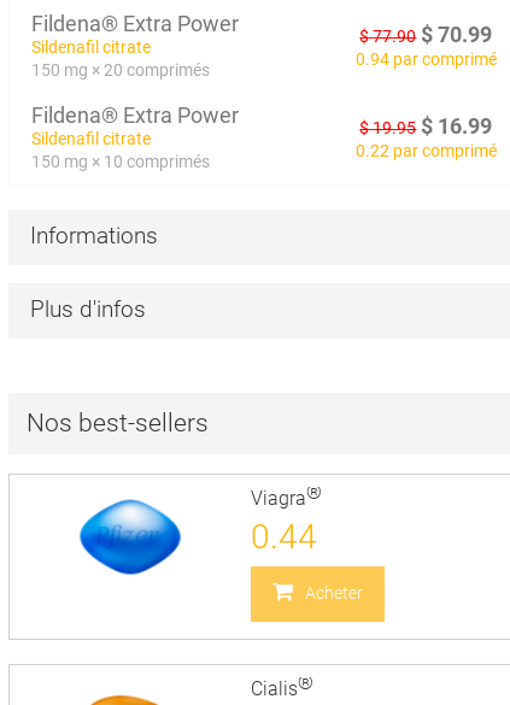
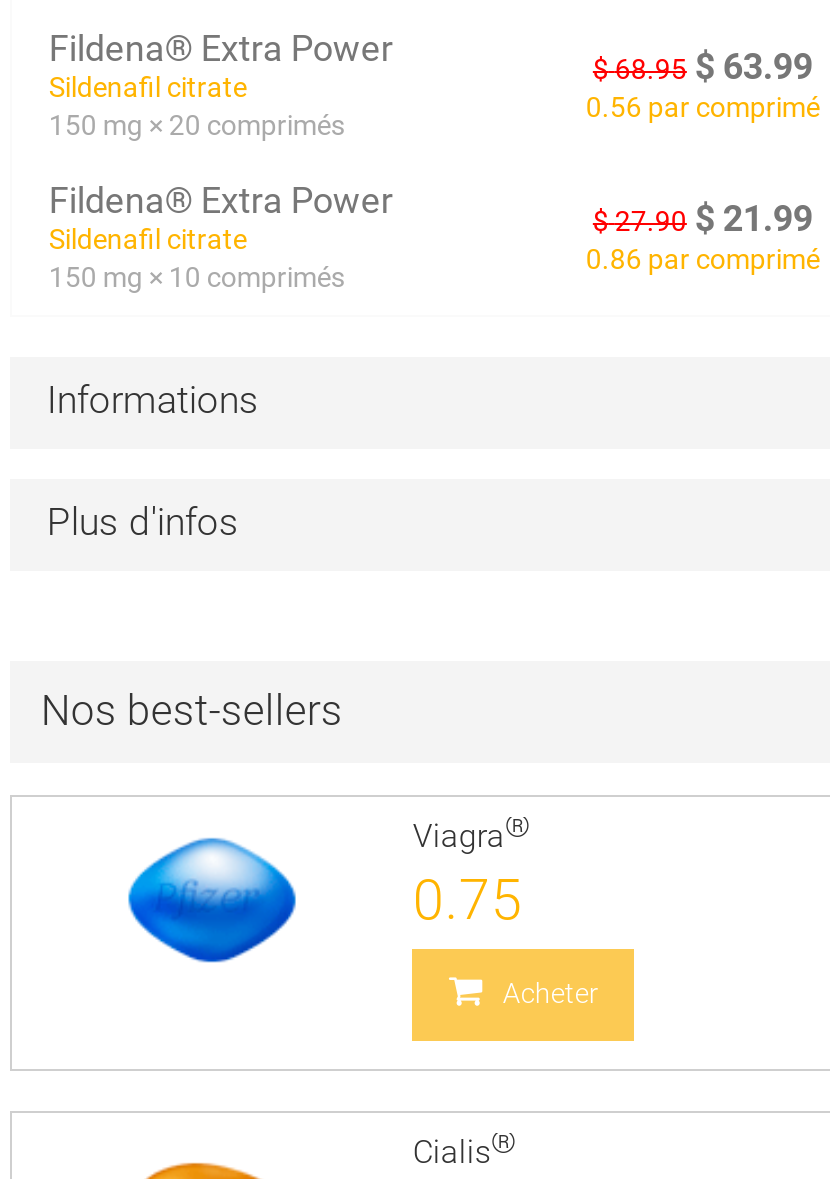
- $ 77.90 $ 70.99
+ $ 68.95 $ 63.99

- 0.94 par comprimé
+ 0.56 par comprimé

- $ 19.95 $ 16.99
+ $ 27.90 $ 21.99

- 0.22 par comprimé
+ 0.86 par comprimé

- 0.44
+ 0.75
